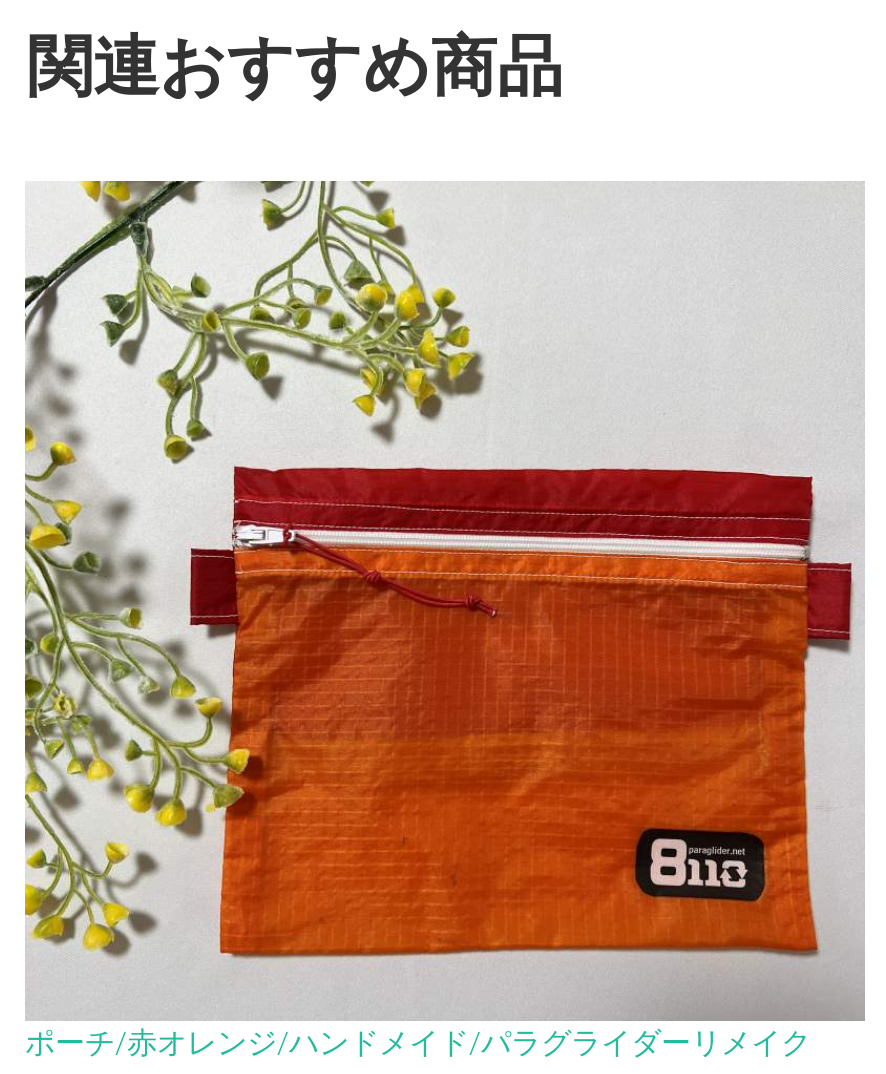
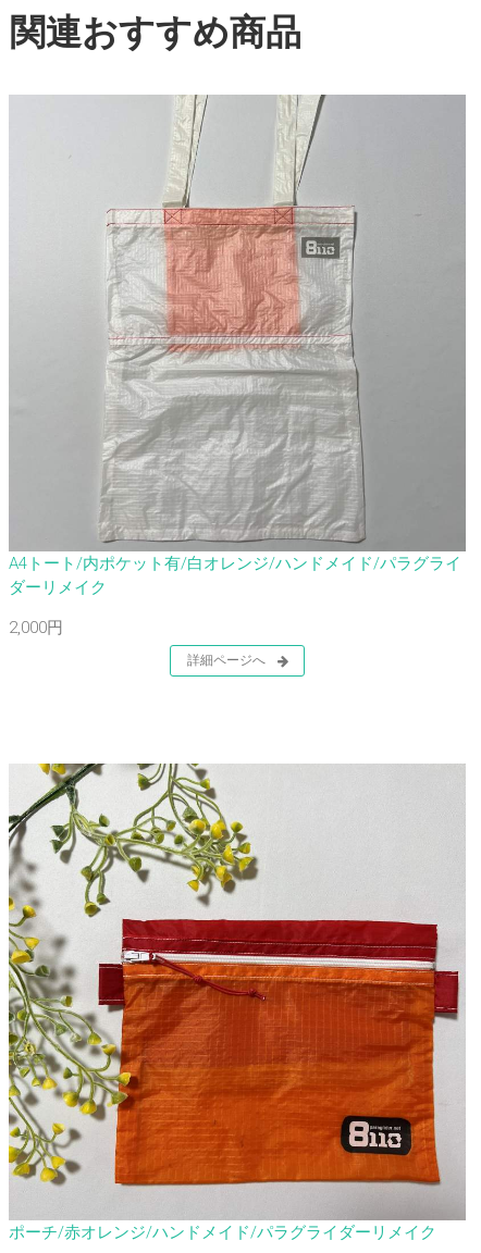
+ [image]
+ A4トート/内ポケット有/白オレンジ/ハンドメイド/パラグライ
+ ダーリメイク
+ 2,000円
+ 詳細ページへ
